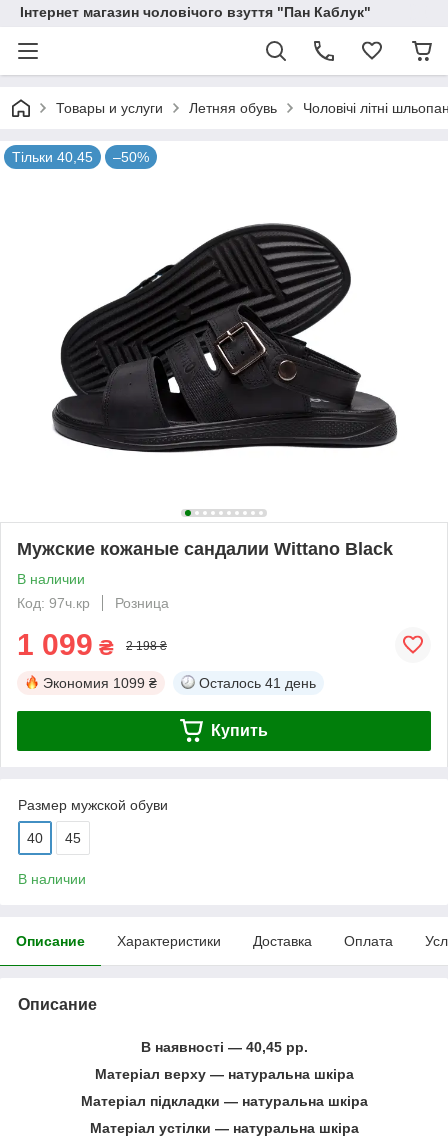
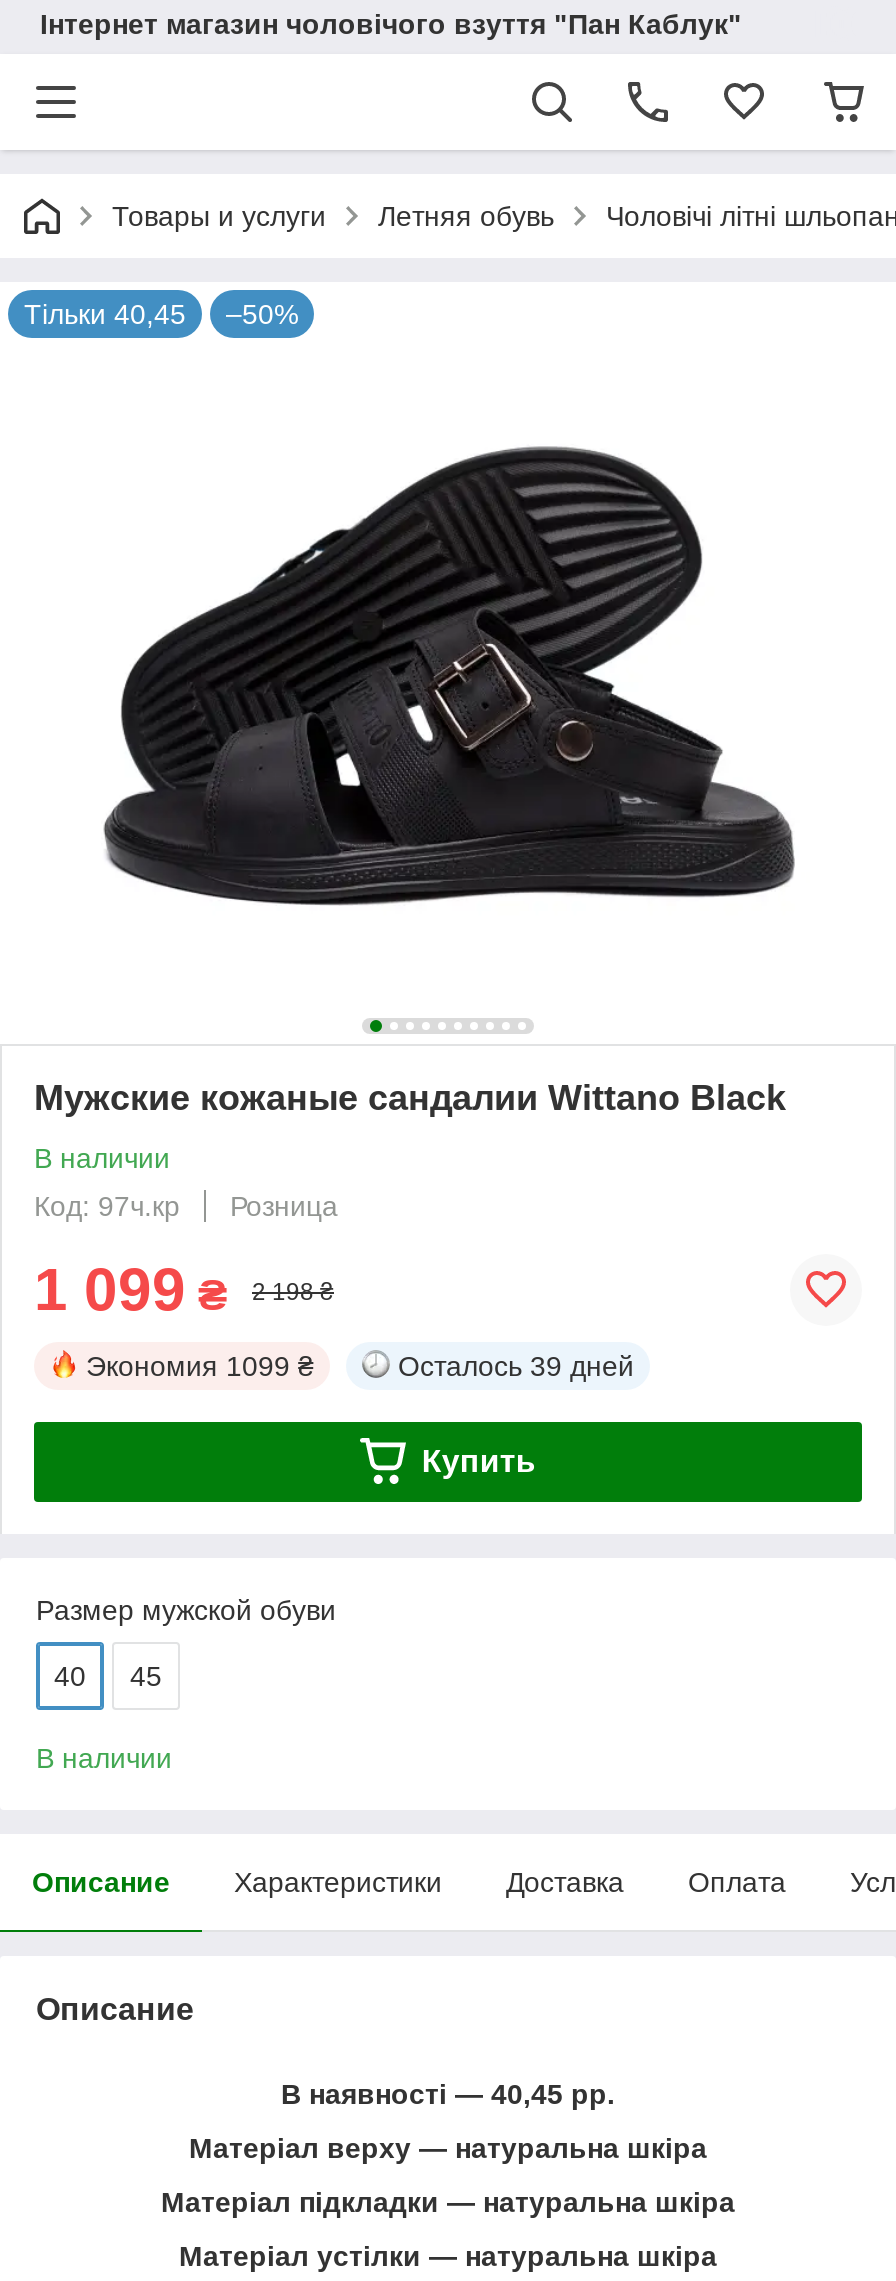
- Осталось 41 день
+ Осталось 39 дней
